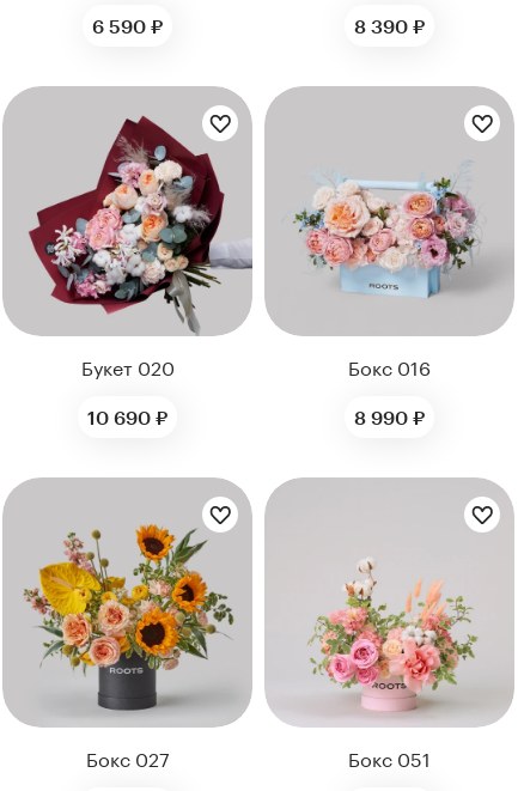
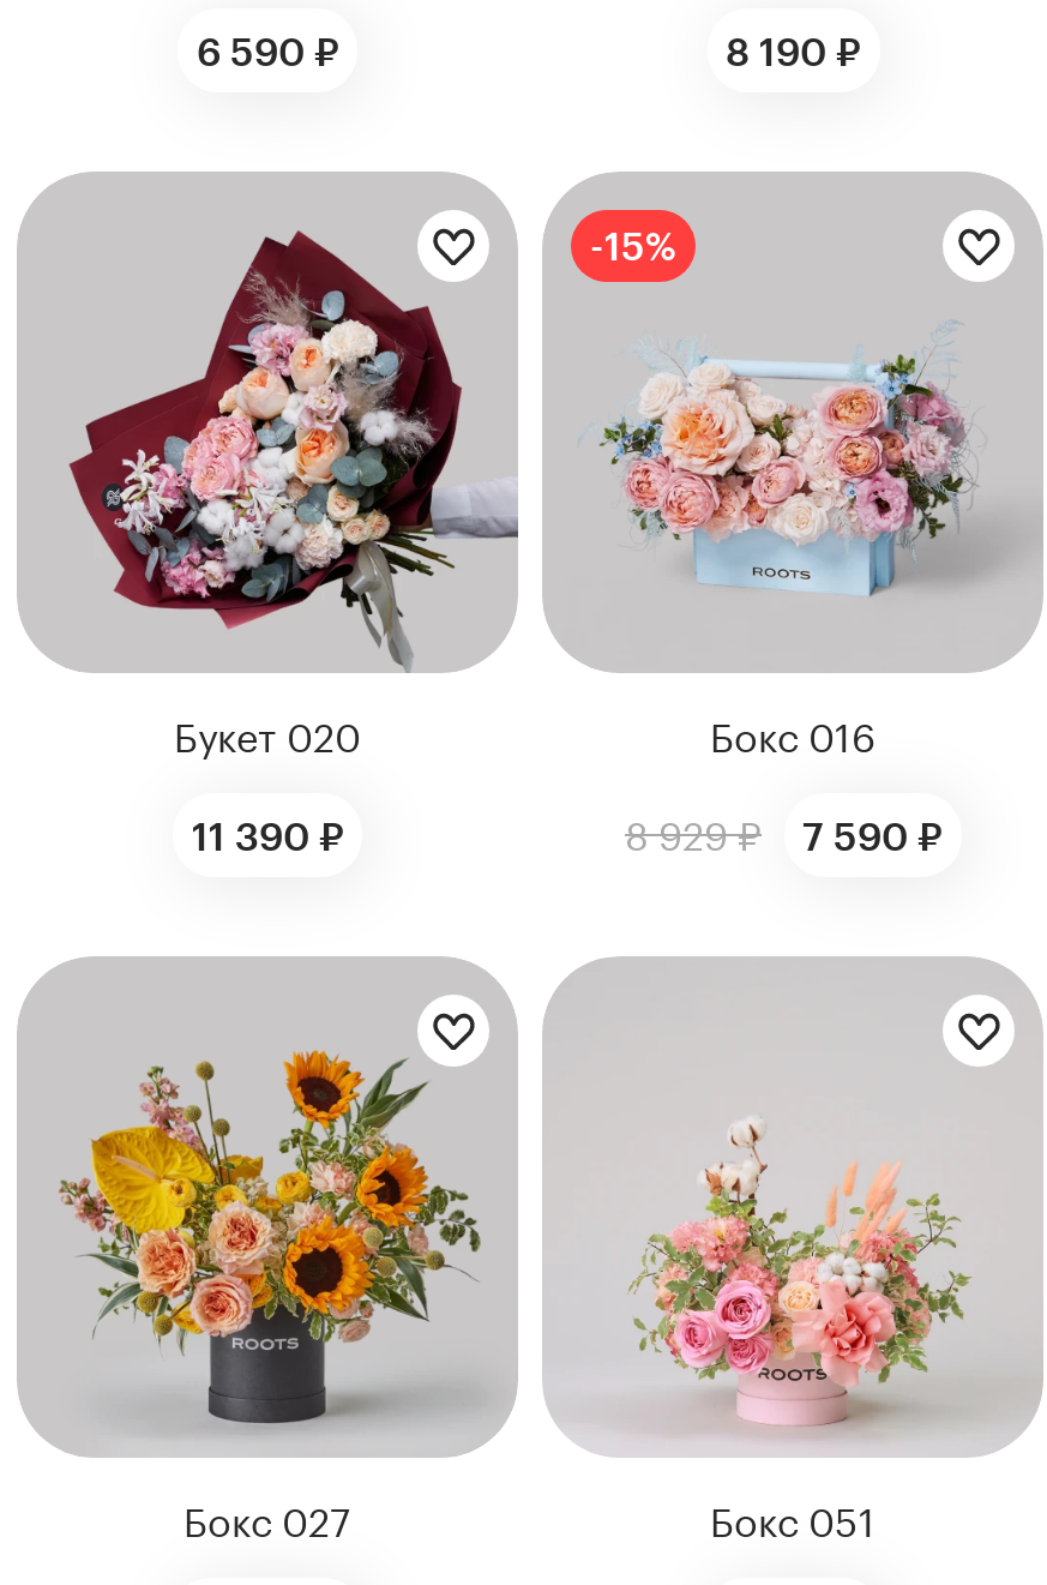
- 8 390 ₽
+ 8 190 ₽

+ -15%

- 10 690 ₽
+ 11 390 ₽

- 8 990 ₽
+ 8 929 ₽
+ 7 590 ₽
